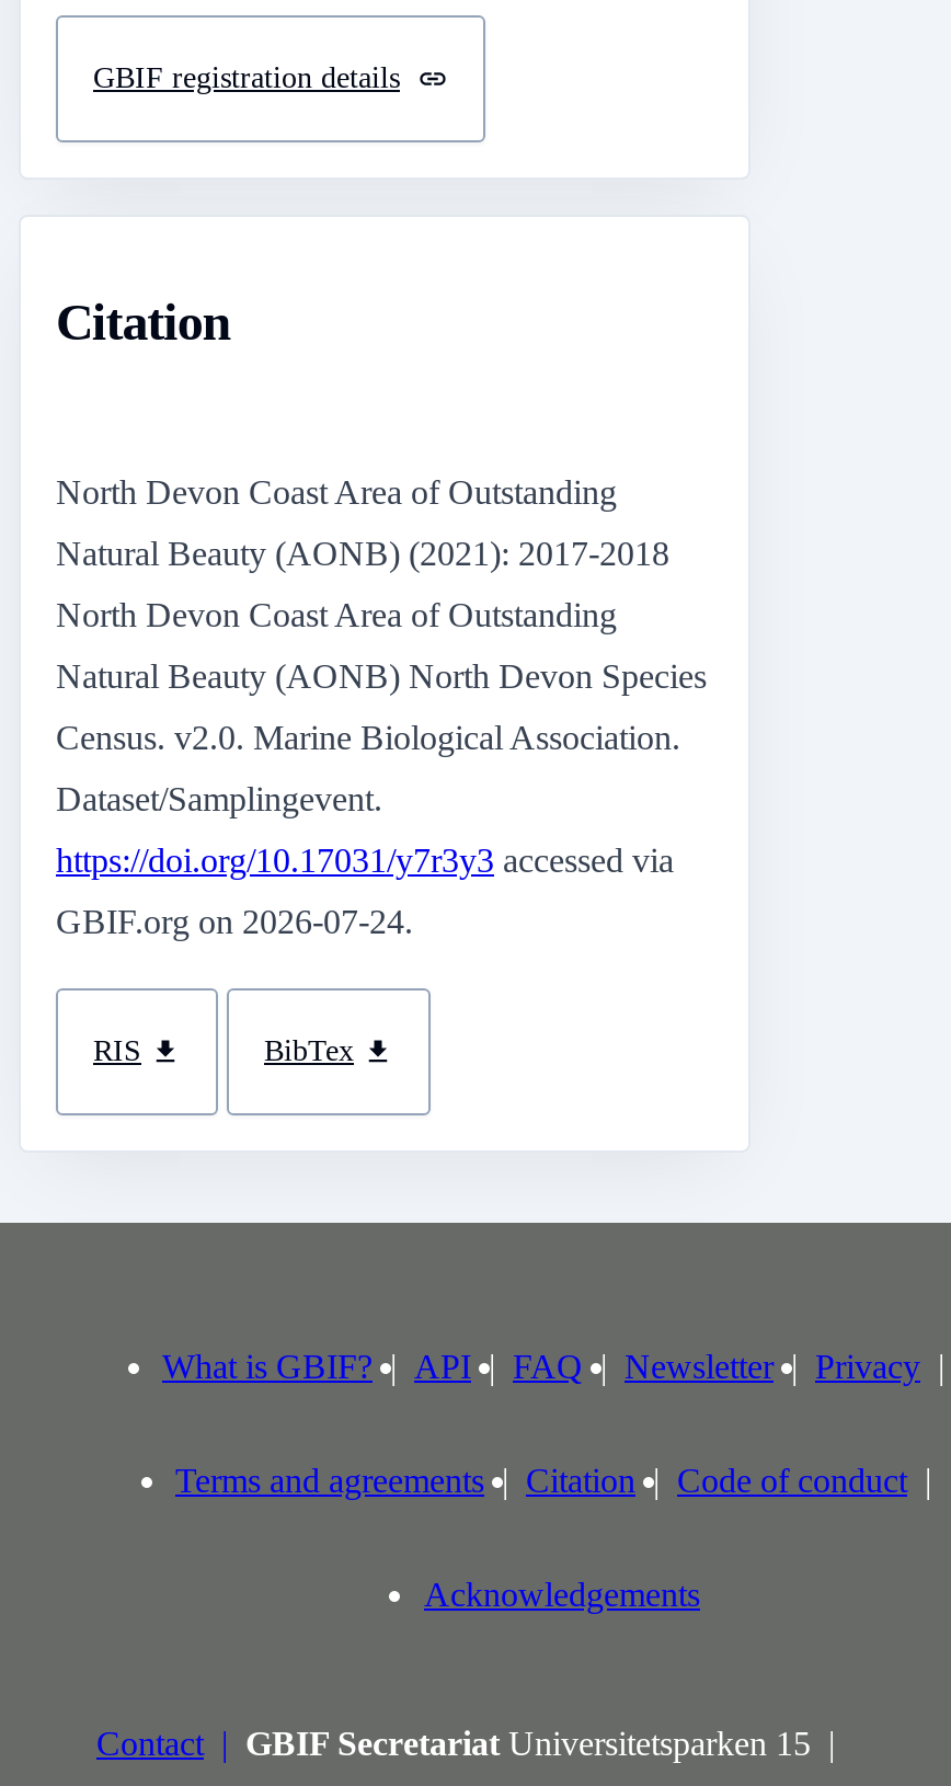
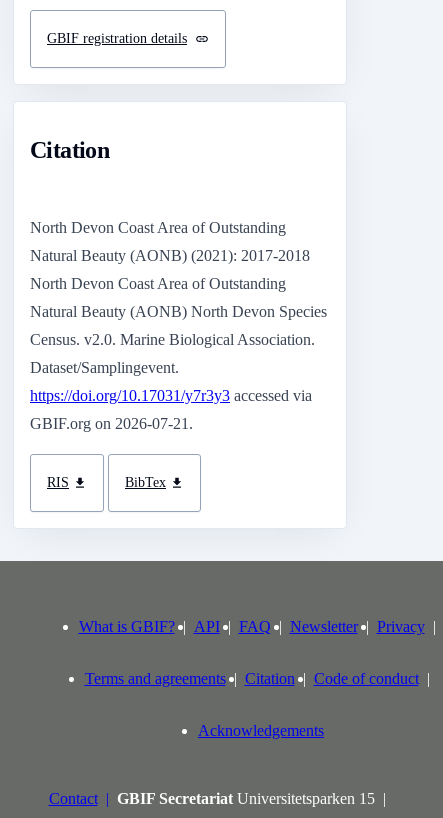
- GBIF.org on 2026-07-24.
+ GBIF.org on 2026-07-21.
